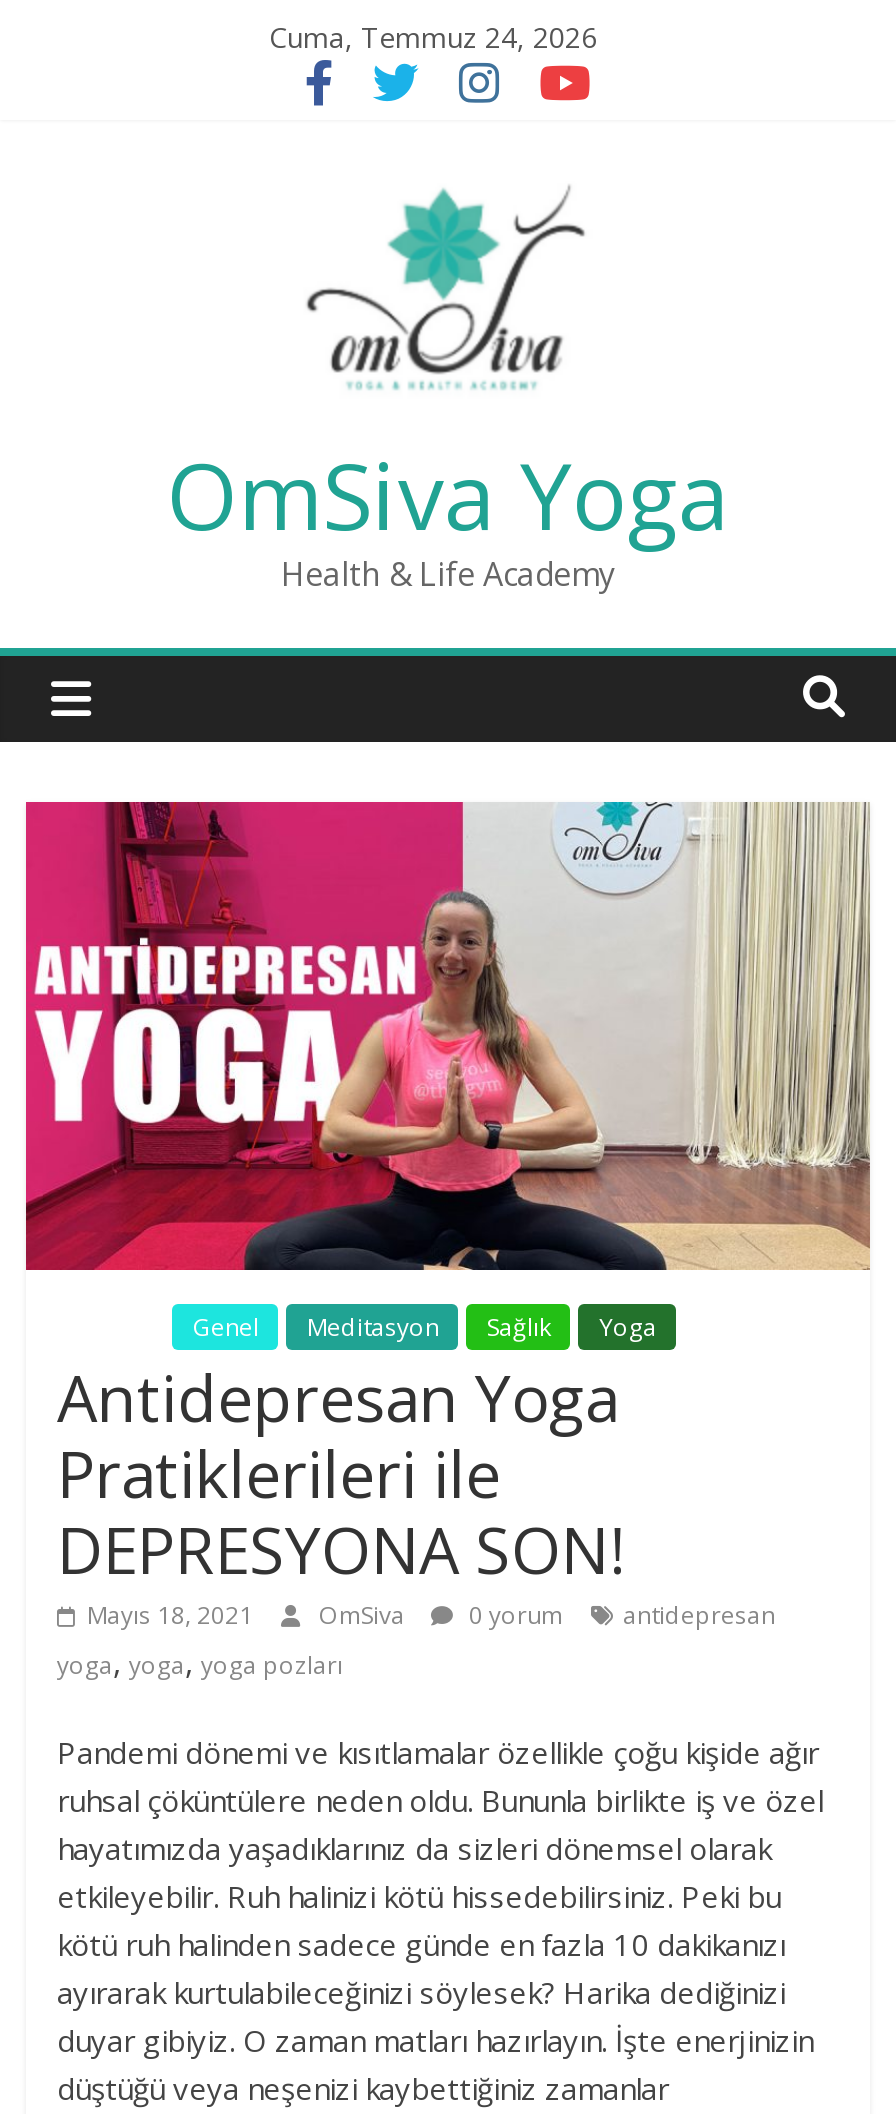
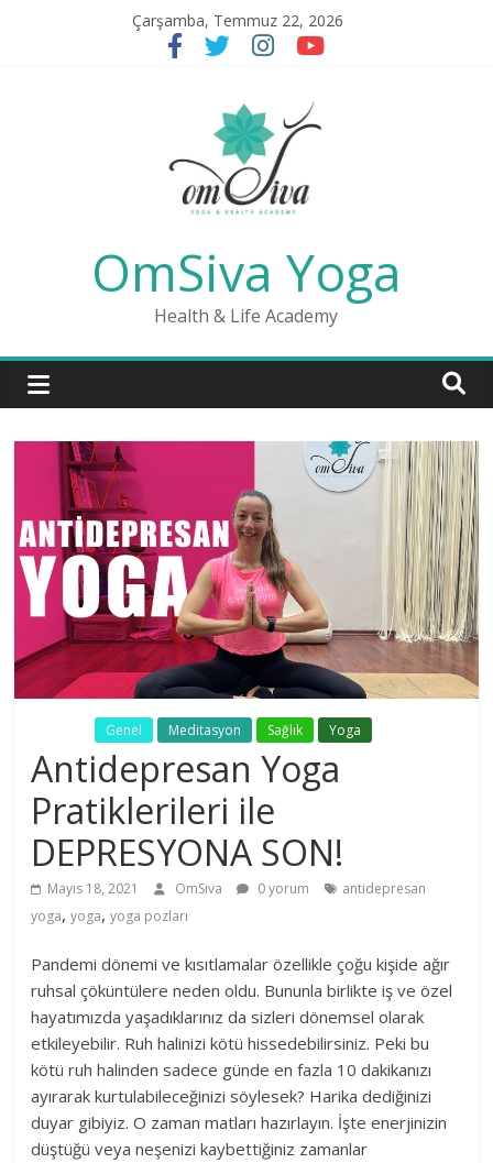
- Cuma, Temmuz 24, 2026
+ Çarşamba, Temmuz 22, 2026
